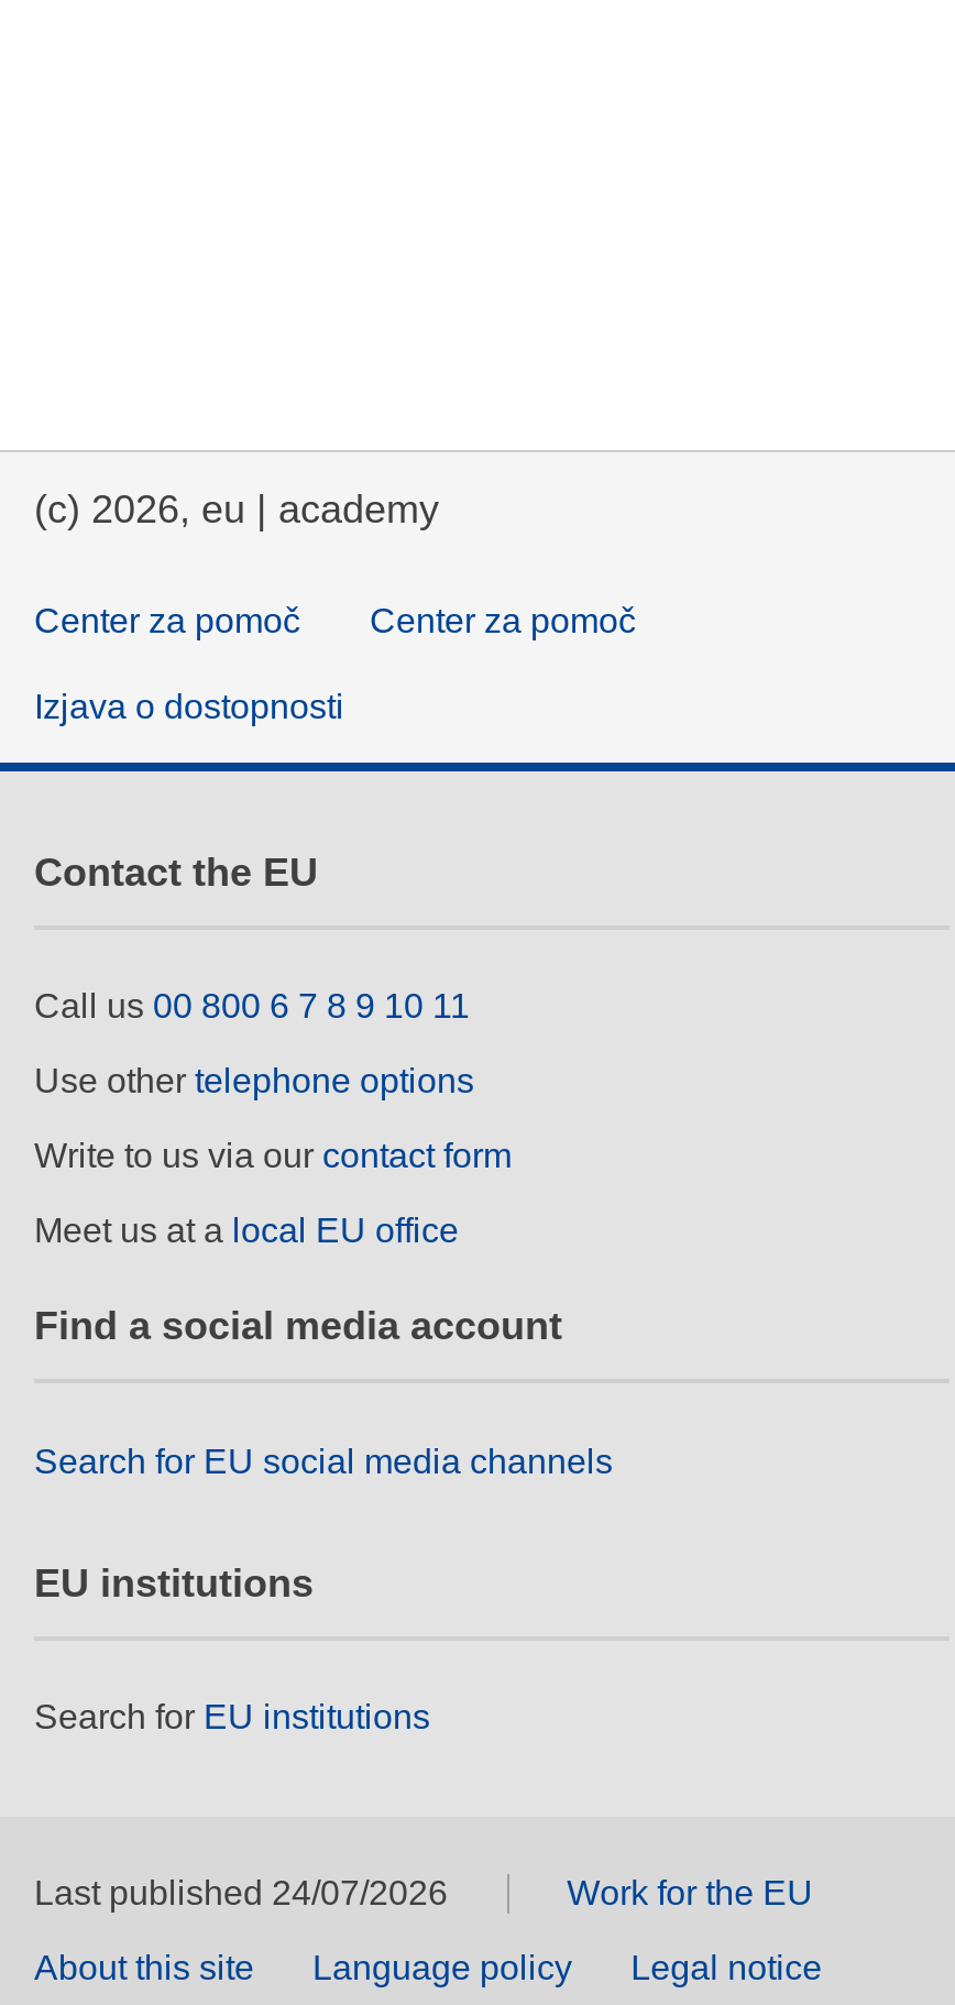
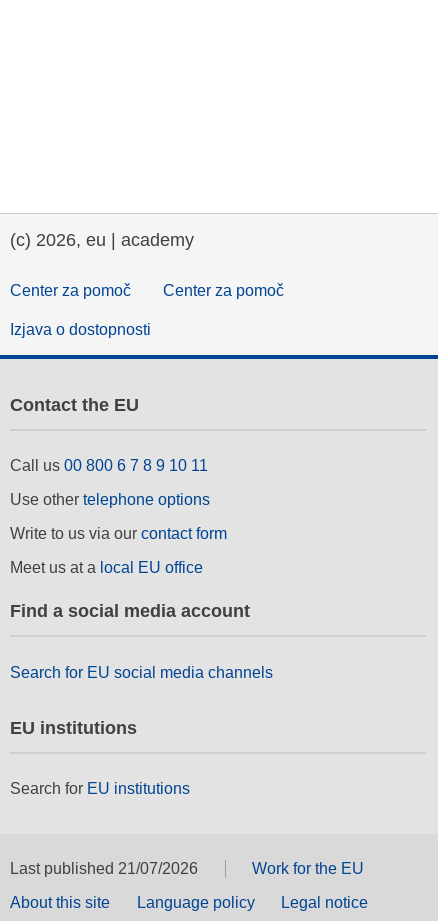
- Last published 24/07/2026
+ Last published 21/07/2026
